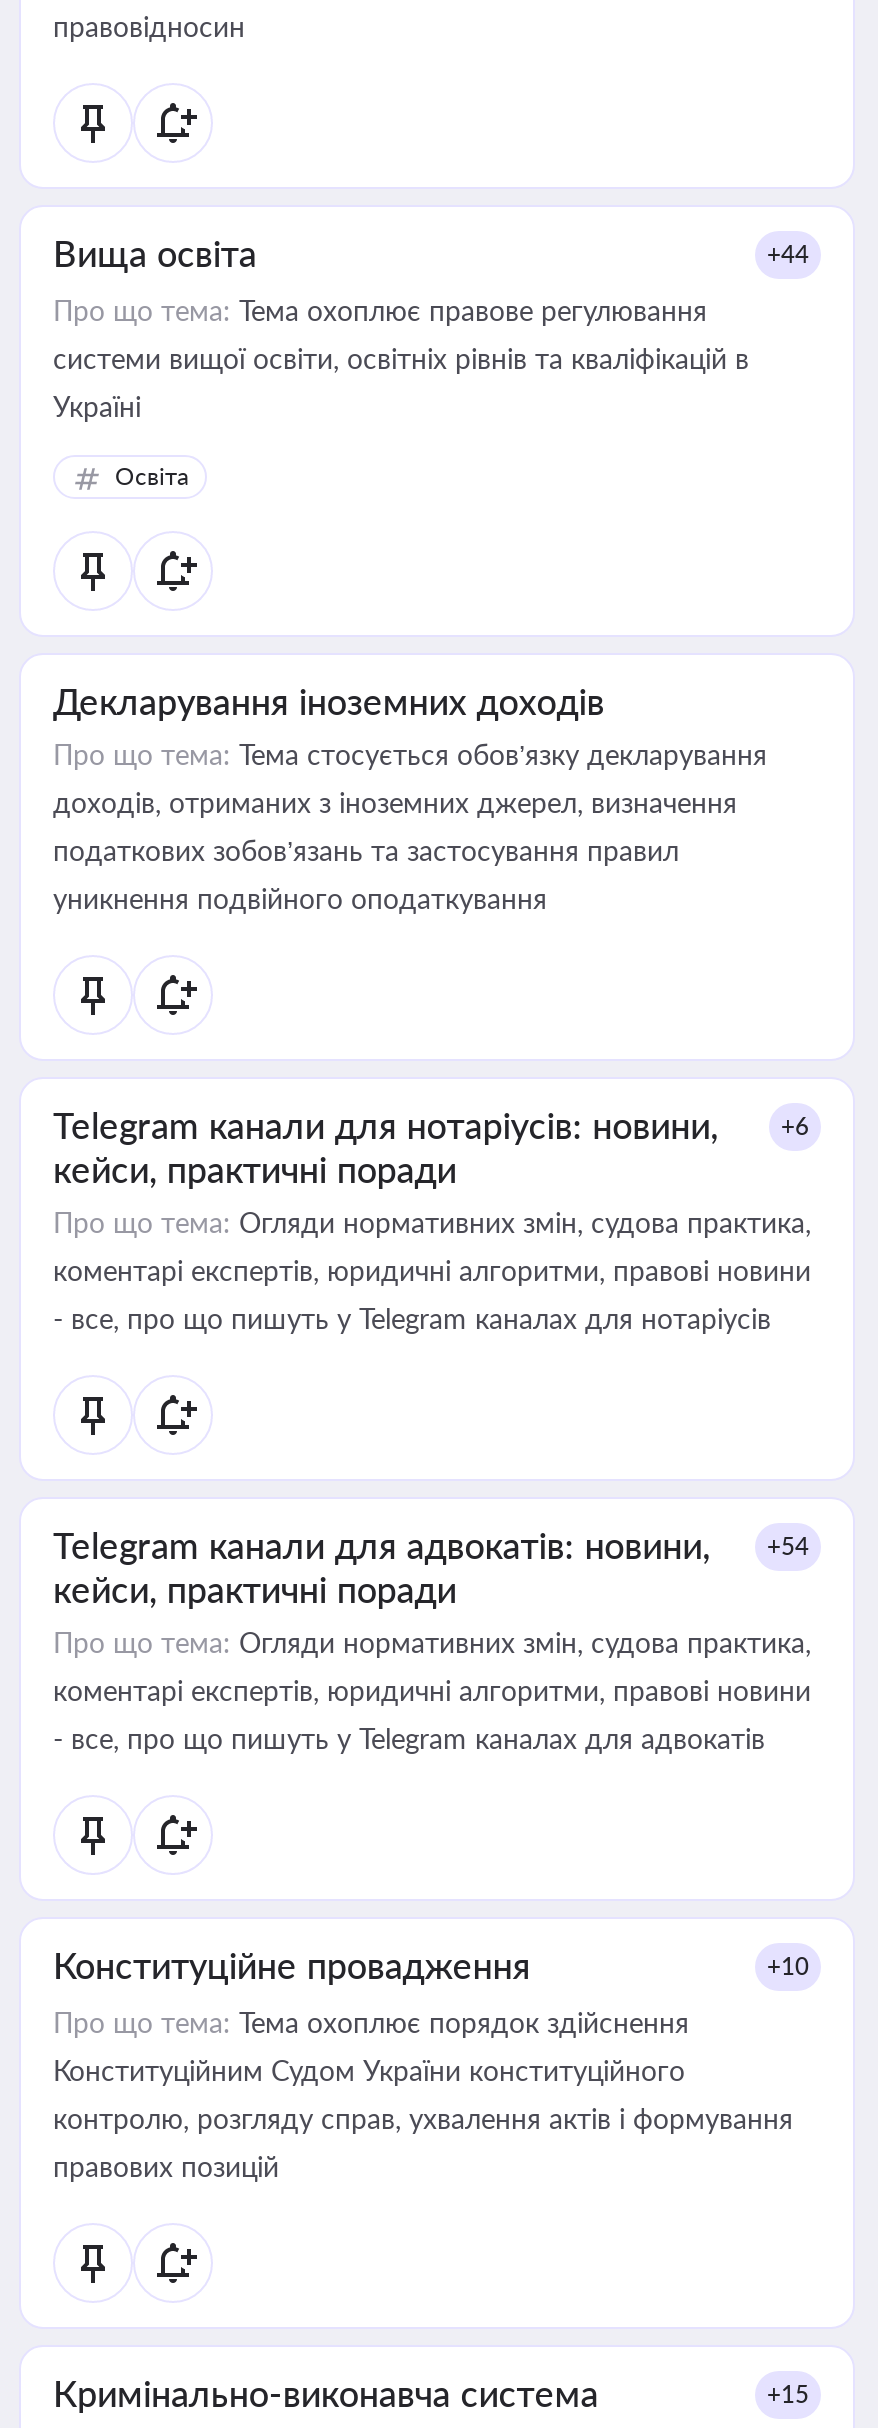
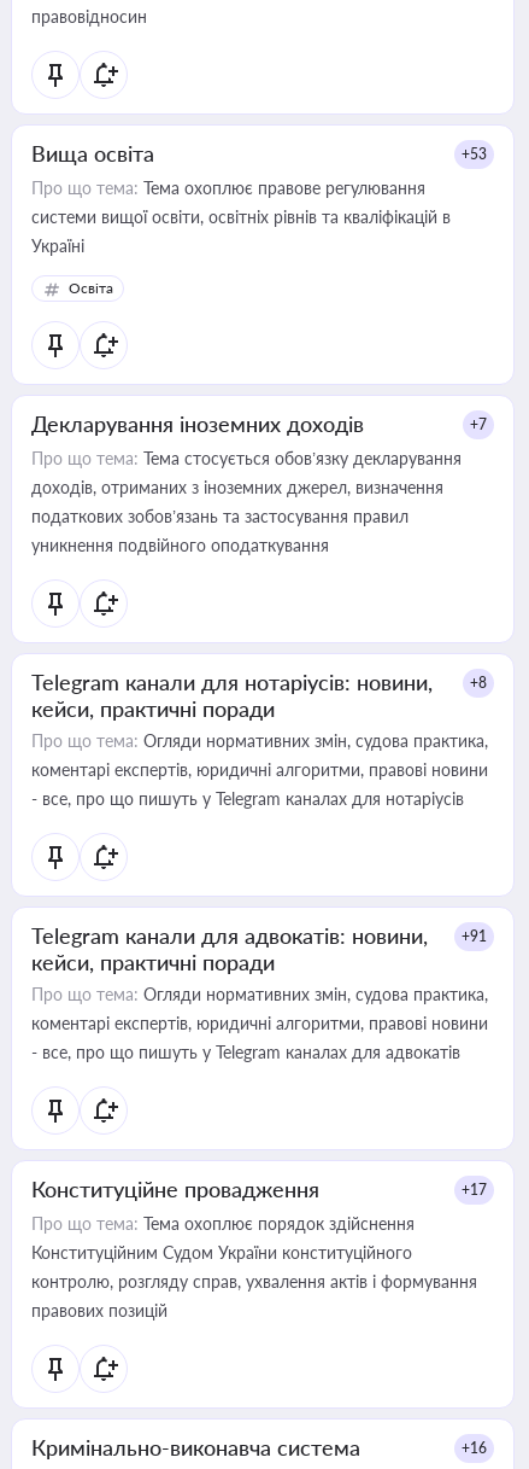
- +44
+ +53

+ +7

- +6
+ +8

- Telegram канали для адвокатів: новини, +54
+ Telegram канали для адвокатів: новини, +91

- +10
+ +17

- +15
+ +16
